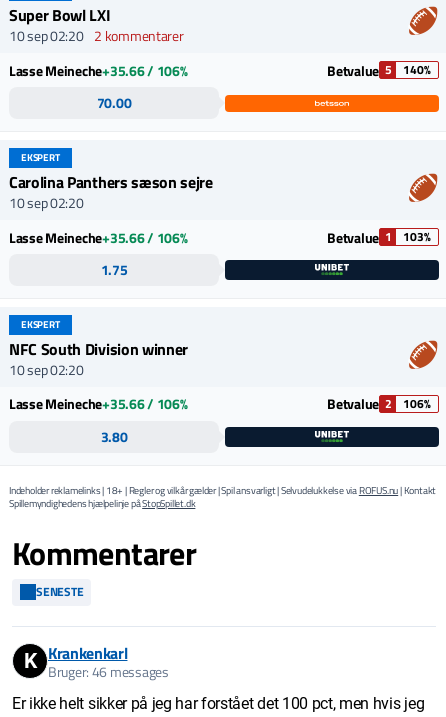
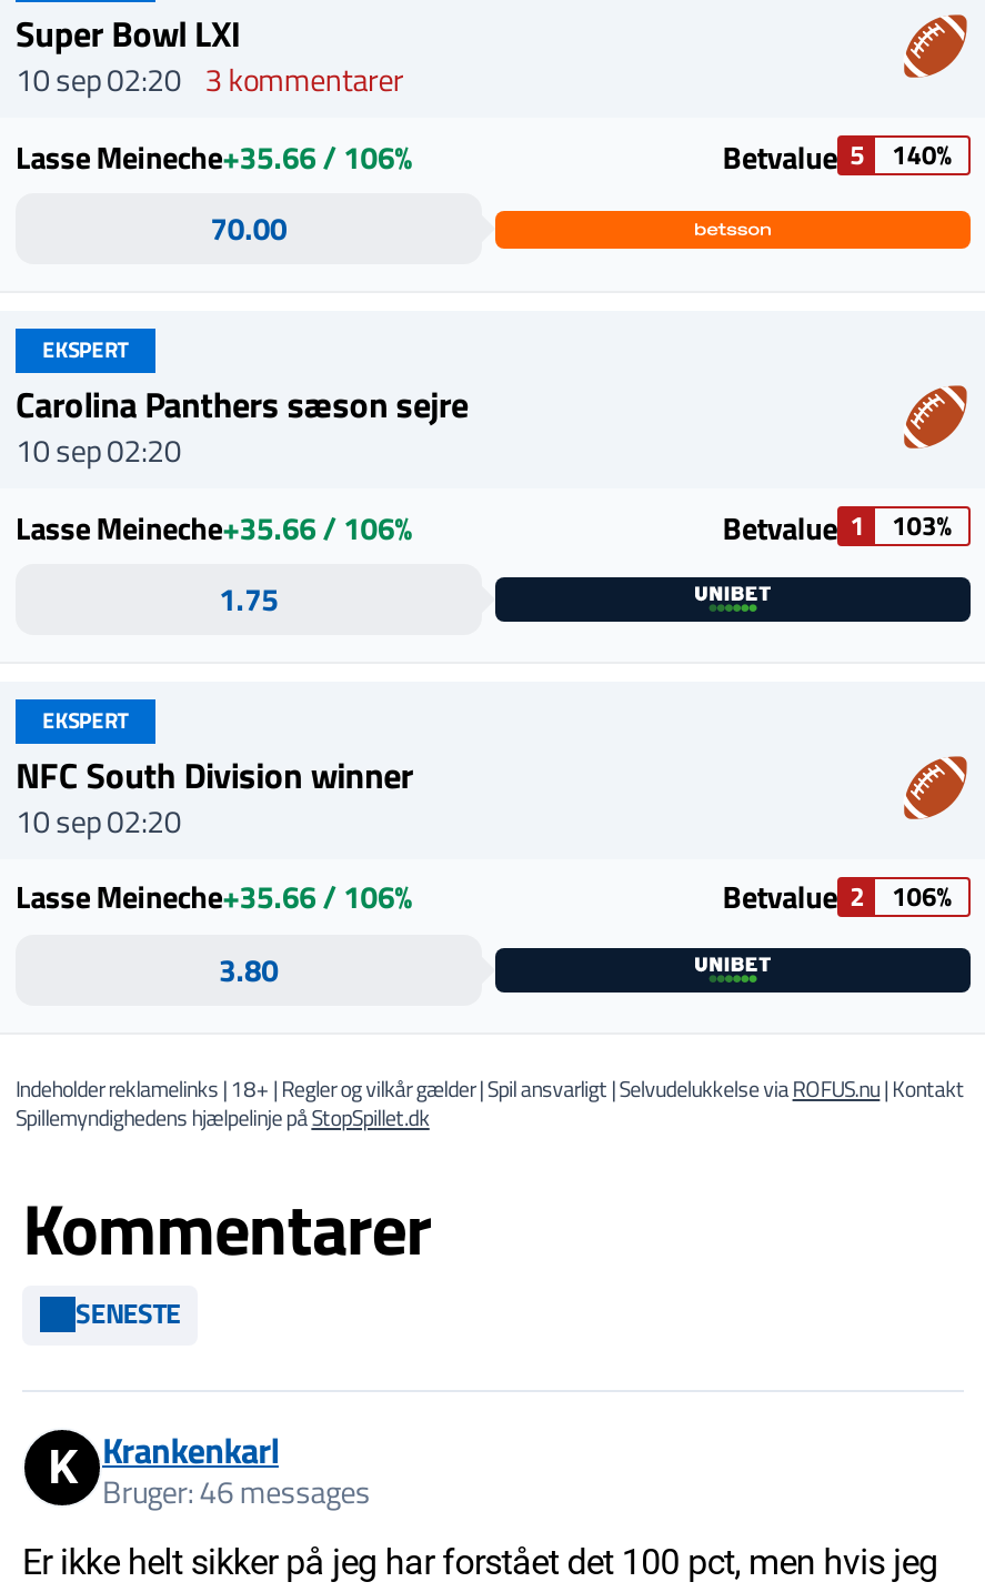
- 10 sep 02:20 2 kommentarer
+ 10 sep 02:20 3 kommentarer
